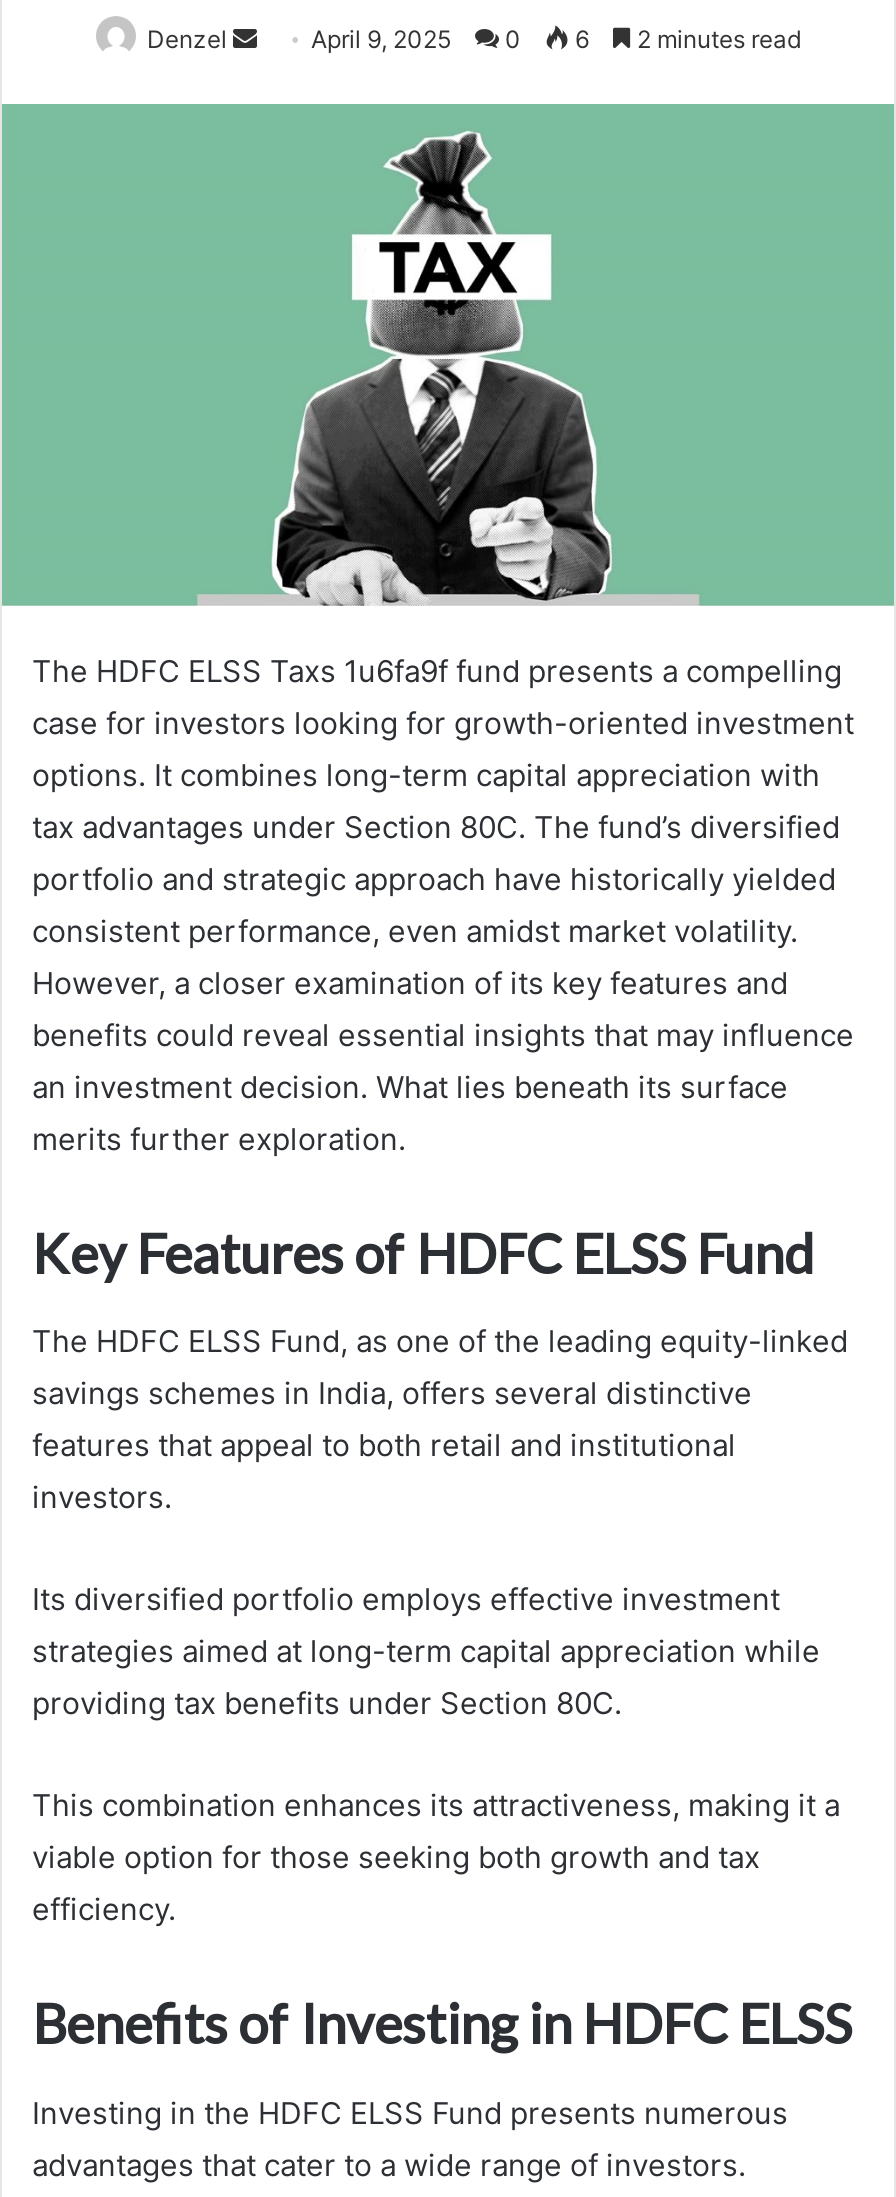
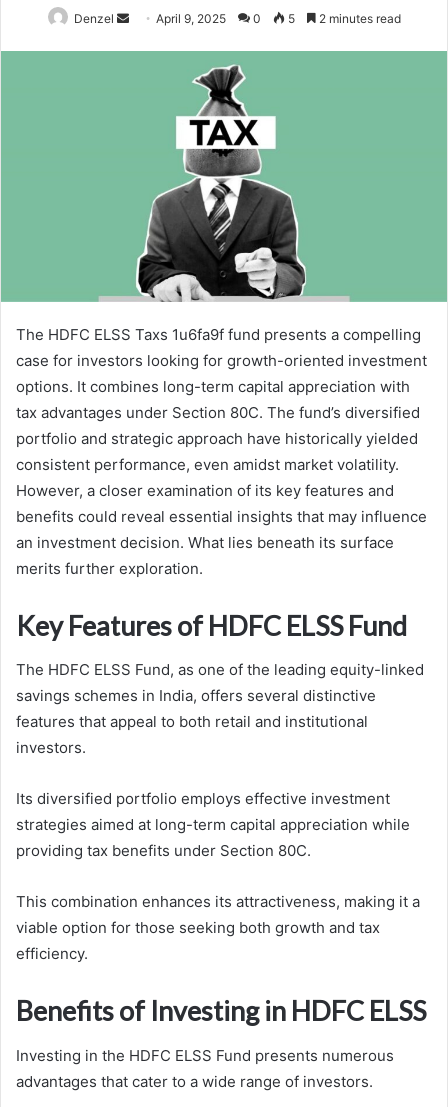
- 6
+ 5
